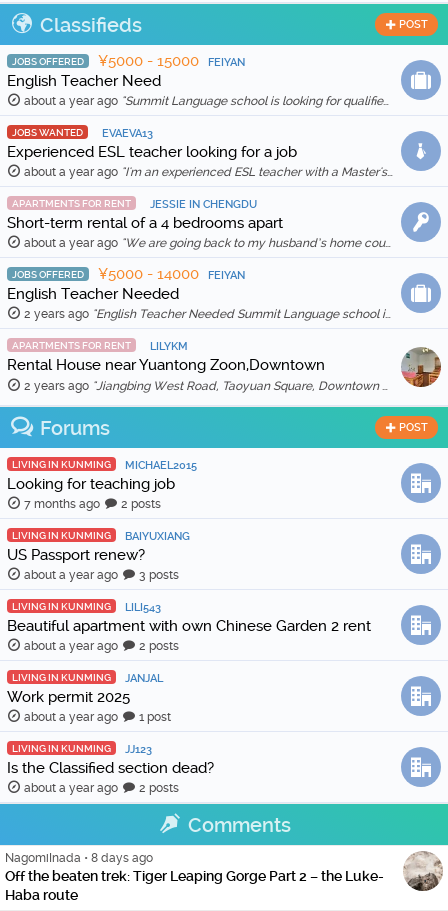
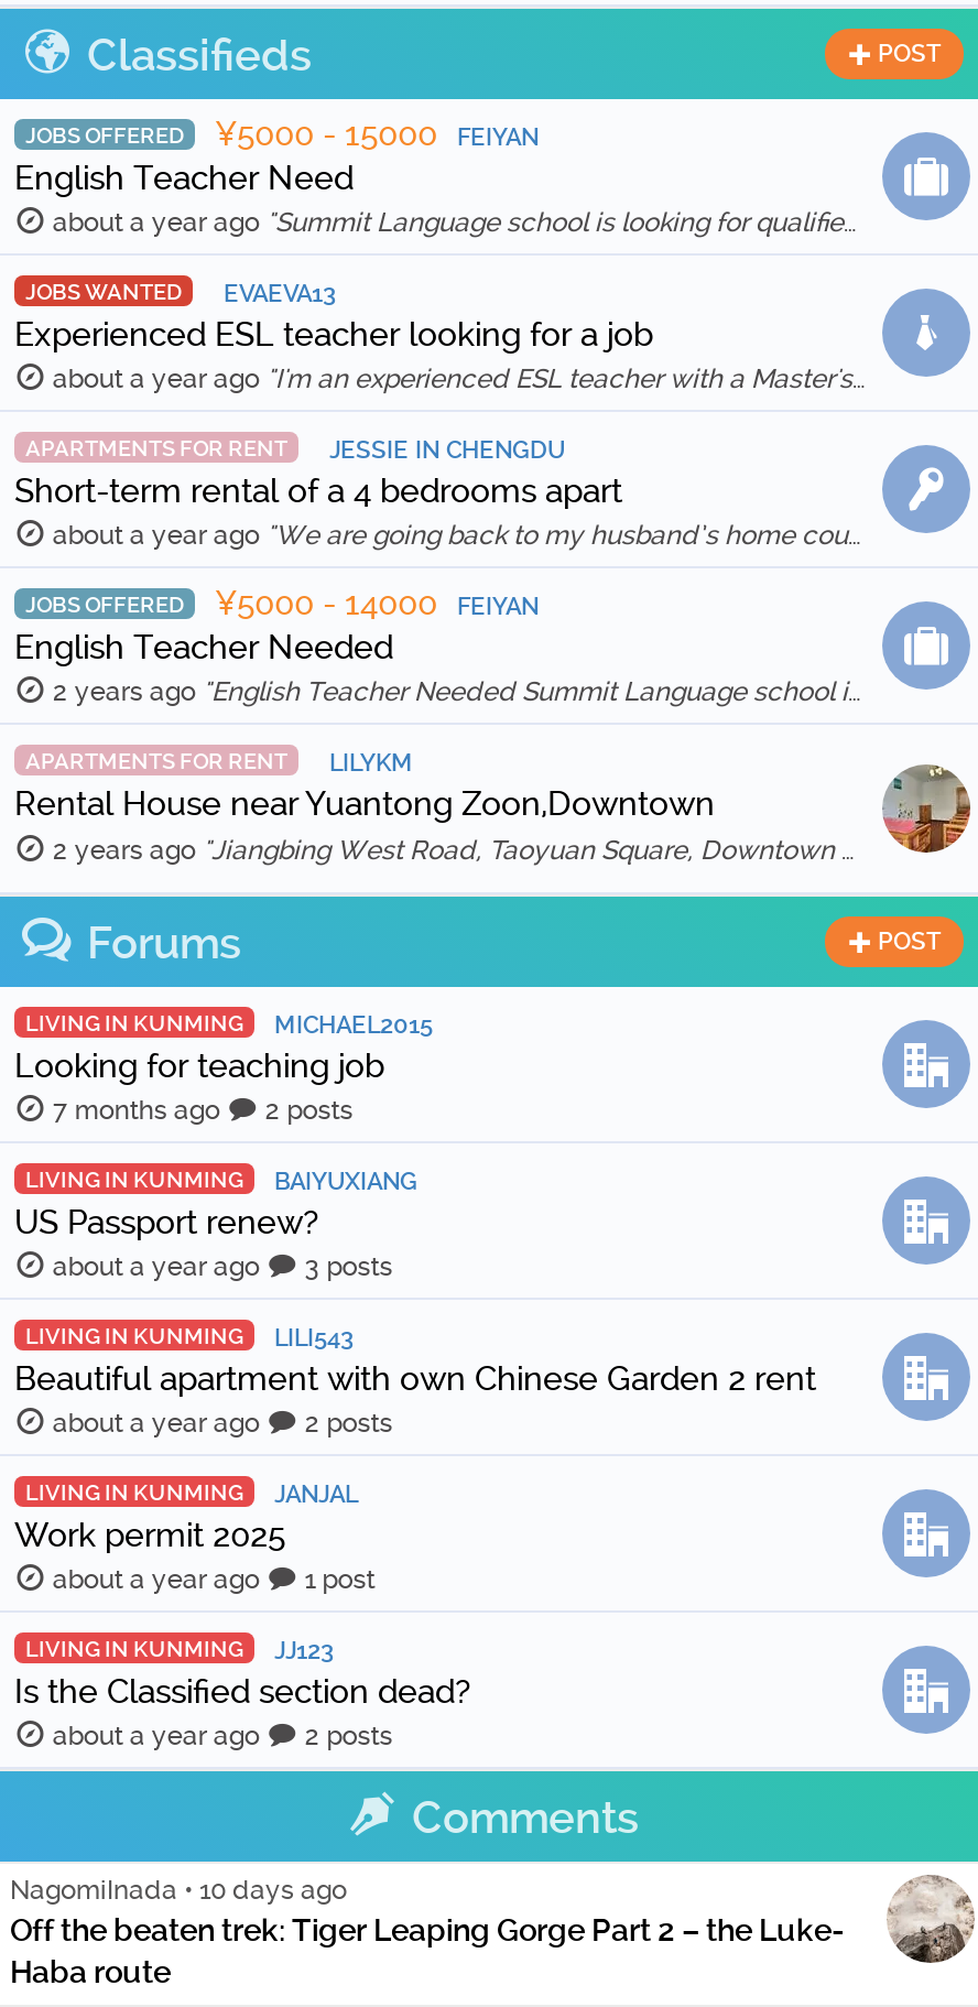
- NagomiInada • 8 days ago
+ NagomiInada • 10 days ago
